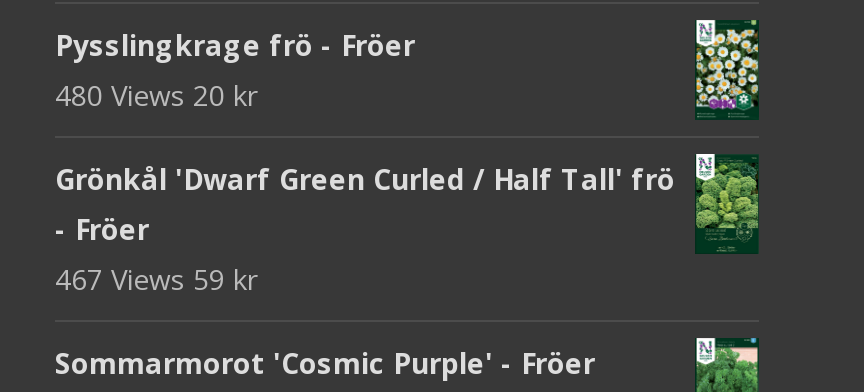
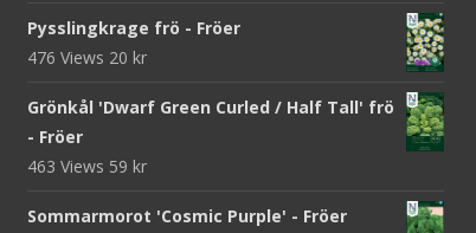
- 480 Views 20 kr
+ 476 Views 20 kr

- 467 Views 59 kr
+ 463 Views 59 kr
